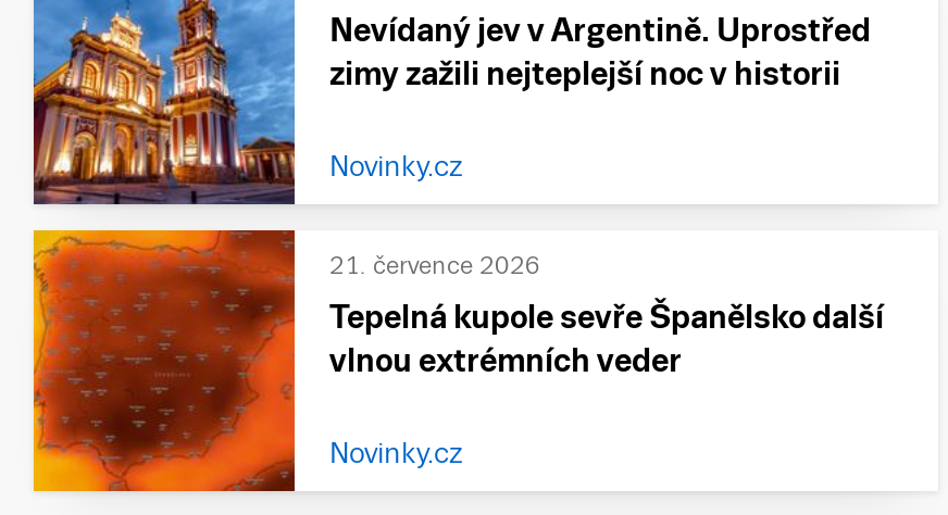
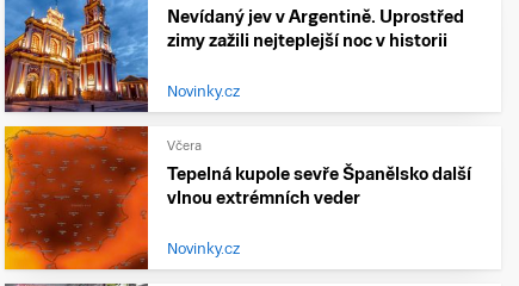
- 21. července 2026
+ Včera
